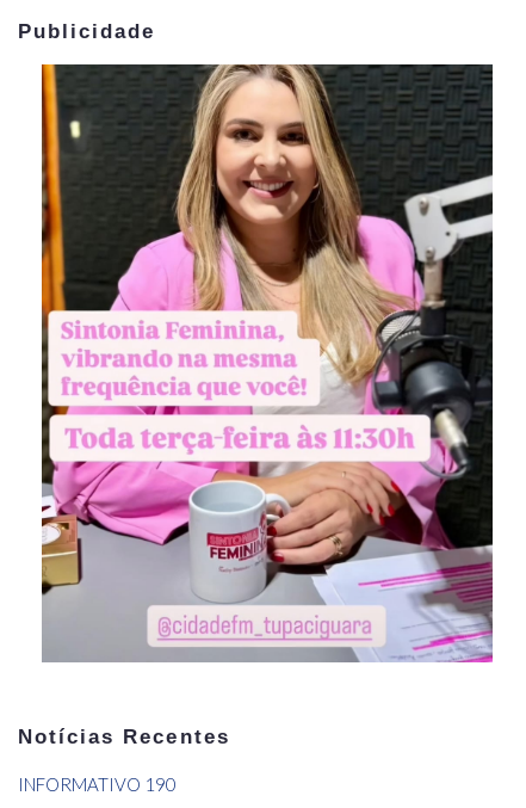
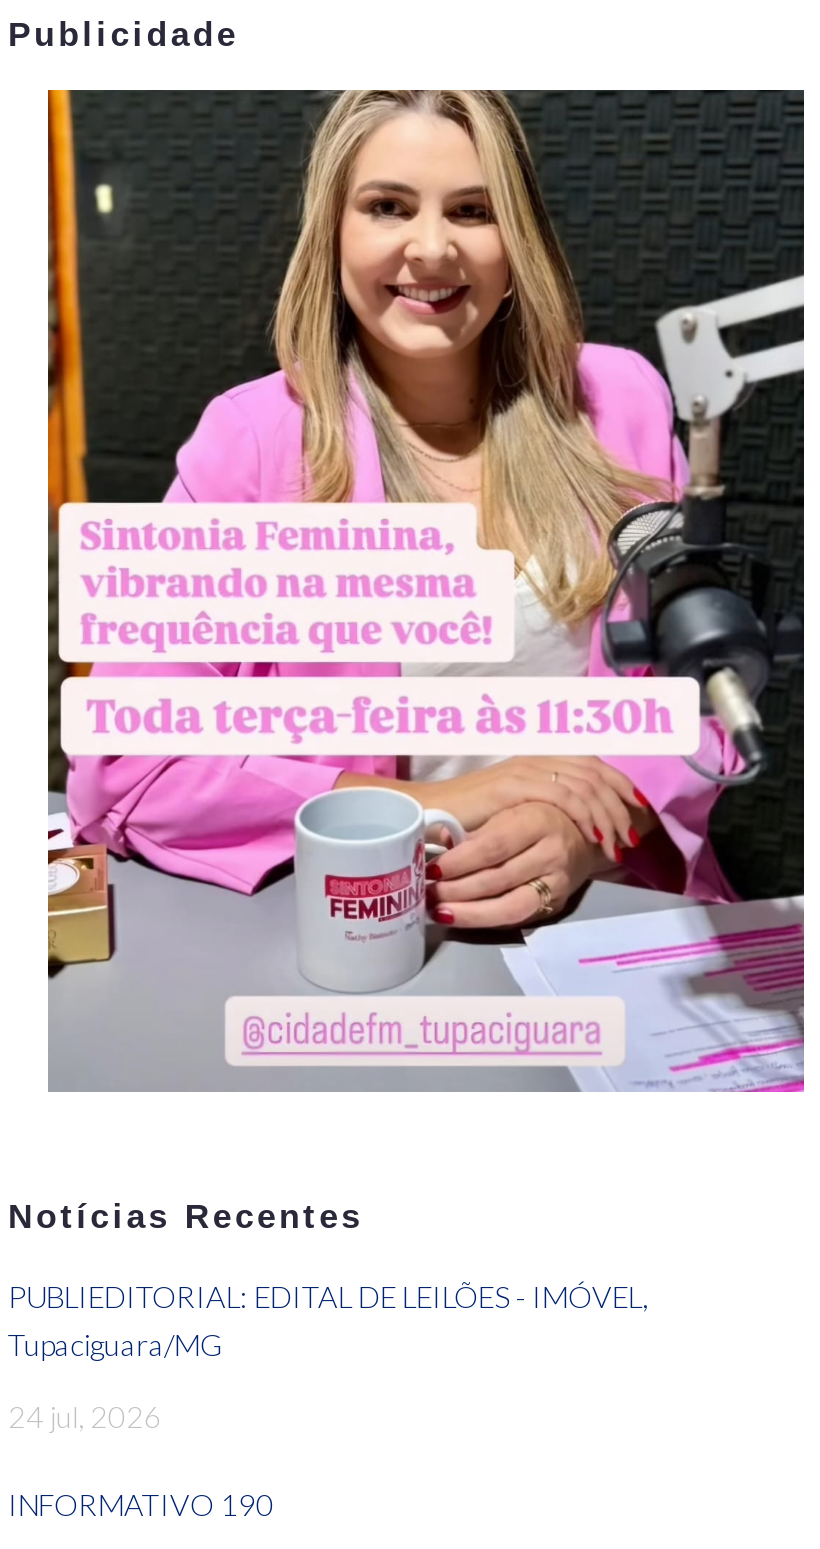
+ PUBLIEDITORIAL: EDITAL DE LEILÕES - IMÓVEL,
+ Tupaciguara/MG
+ 24 jul, 2026
